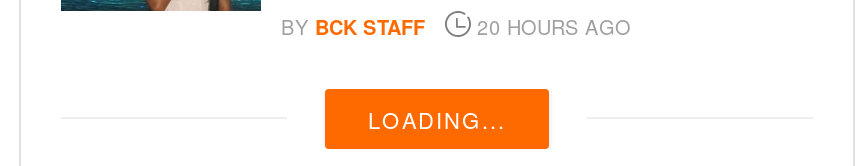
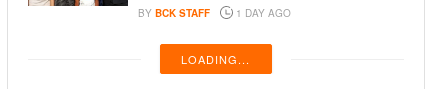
- BY BCK STAFF 20 HOURS AGO
+ BY BCK STAFF 1 DAY AGO
